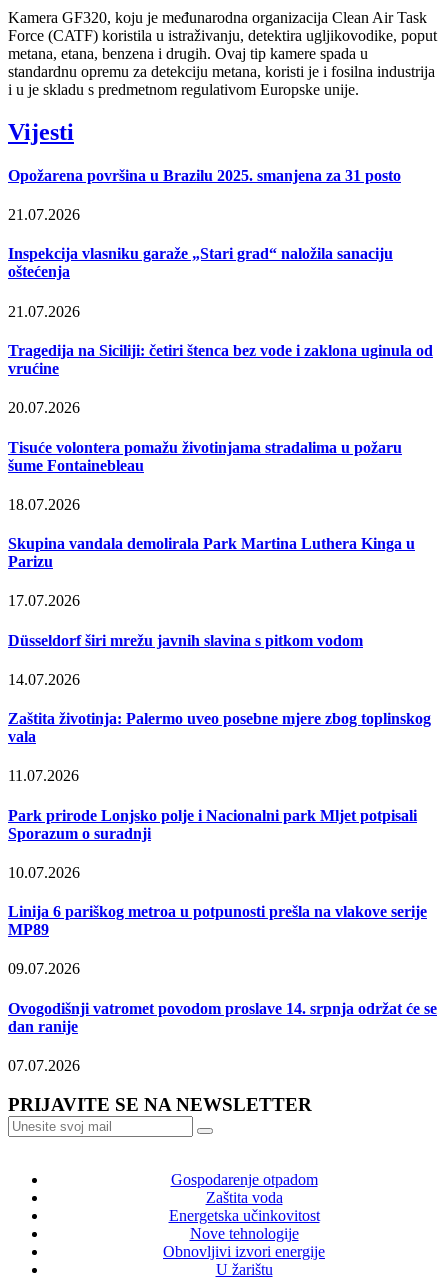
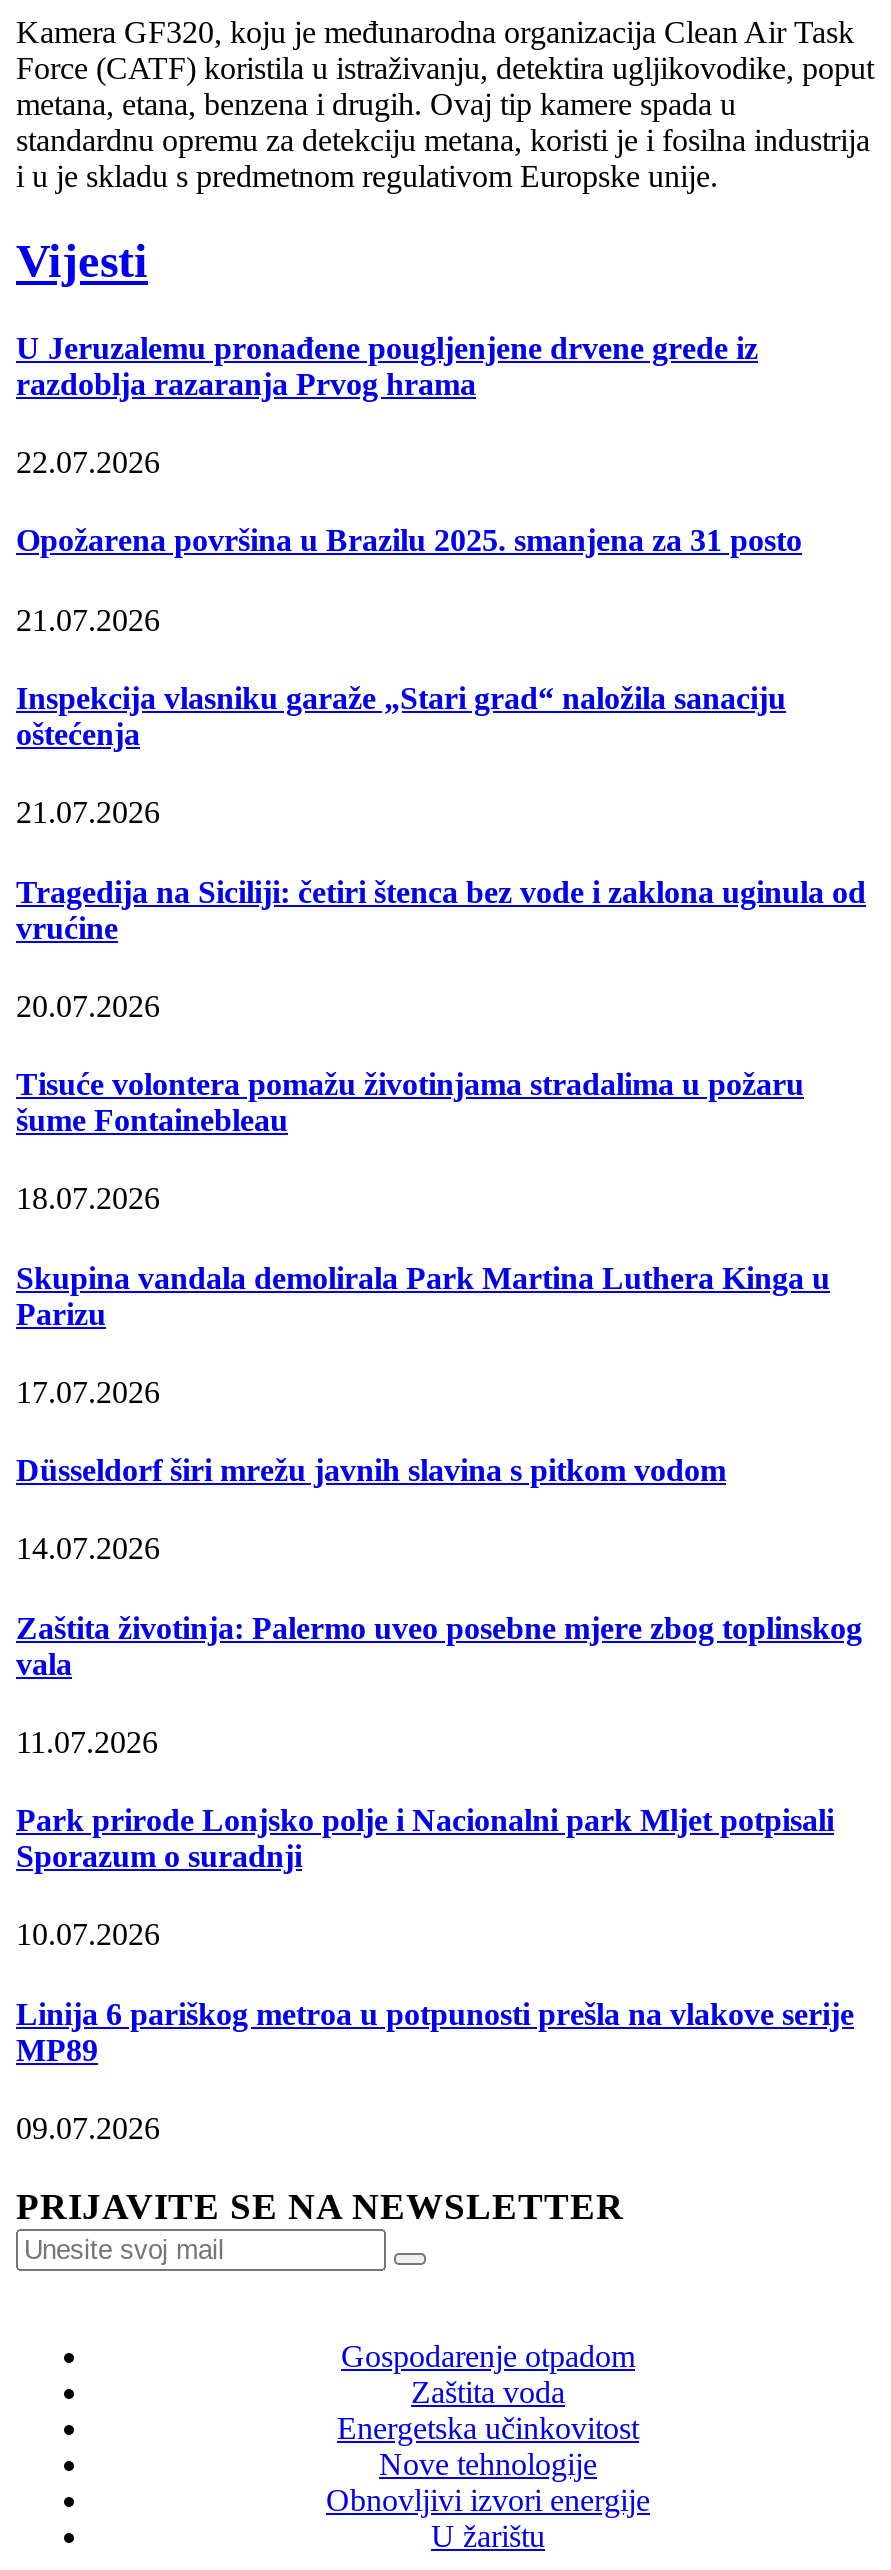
+ U Jeruzalemu pronađene pougljenjene drvene grede iz
+ razdoblja razaranja Prvog hrama
+ 22.07.2026

moved down: Opožarena površina u Brazilu 2025. smanjena za 31 posto | 21.07.2026 | Inspekcija vlasniku garaže „Stari grad“ naložila sanaciju | ... | MP89 | 09.07.2026

- Ovogodišnji vatromet povodom proslave 14. srpnja održat će se
- dan ranije
- 07.07.2026
